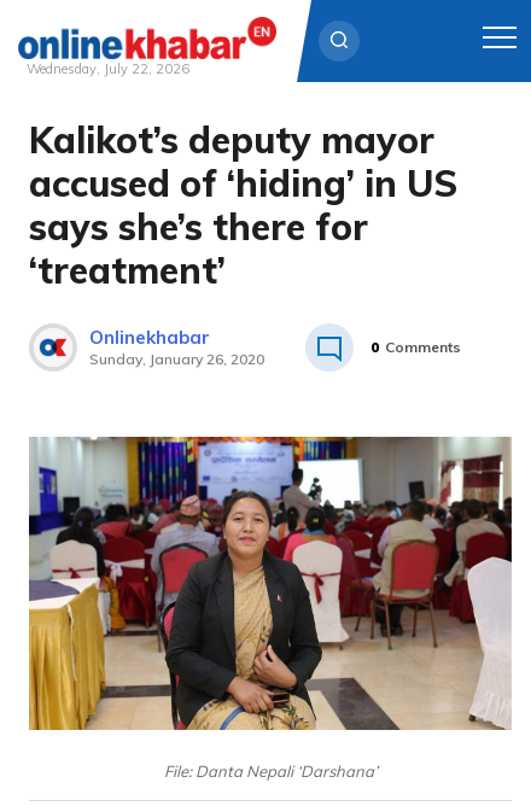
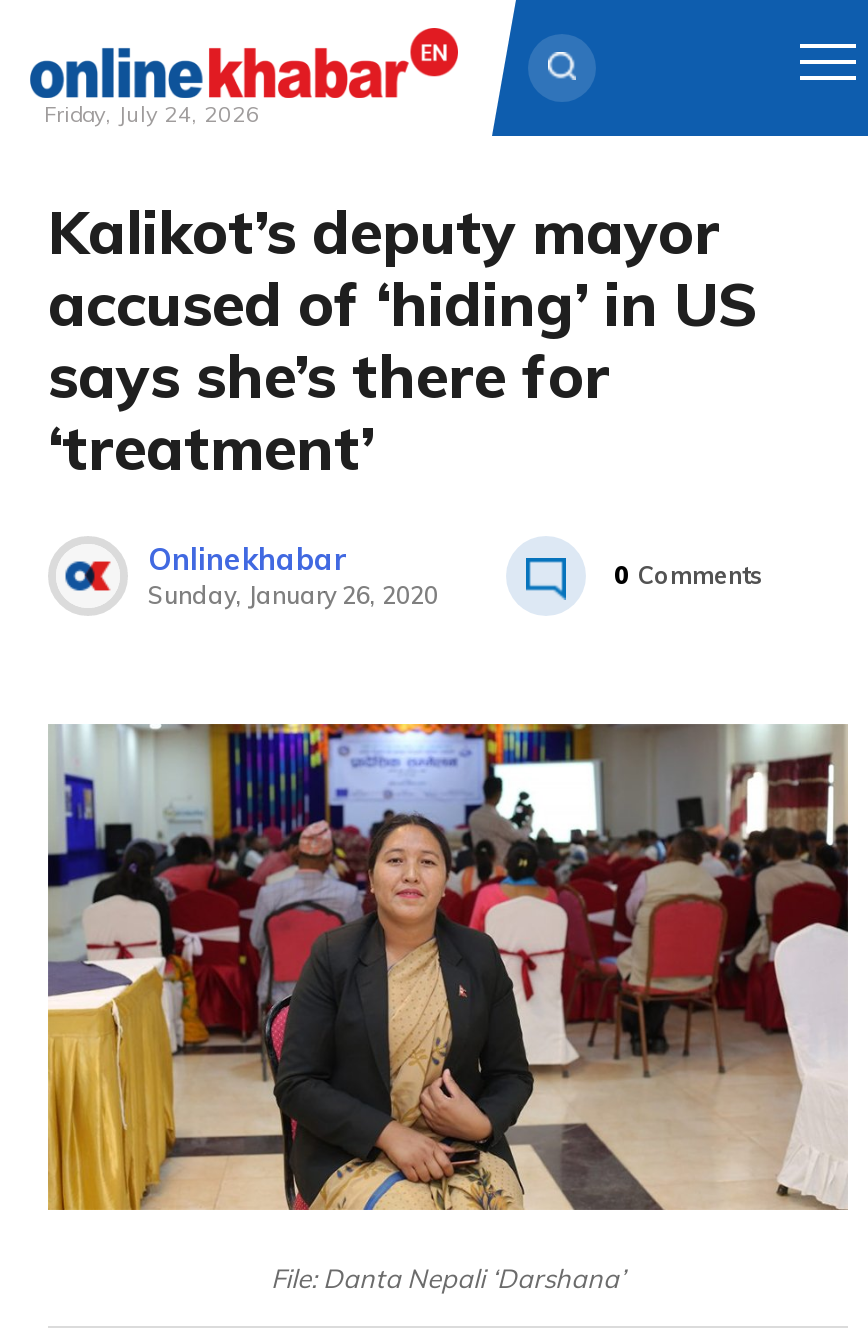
- Wednesday, July 22, 2026
+ Friday, July 24, 2026
